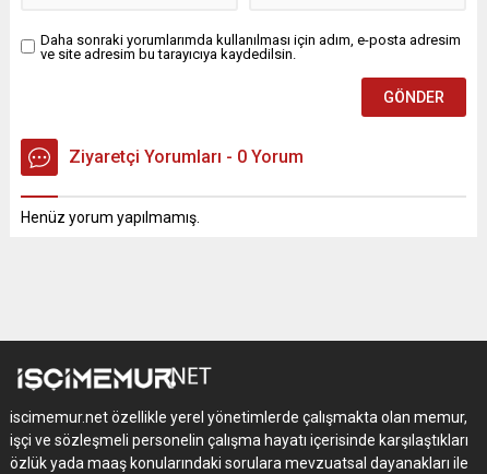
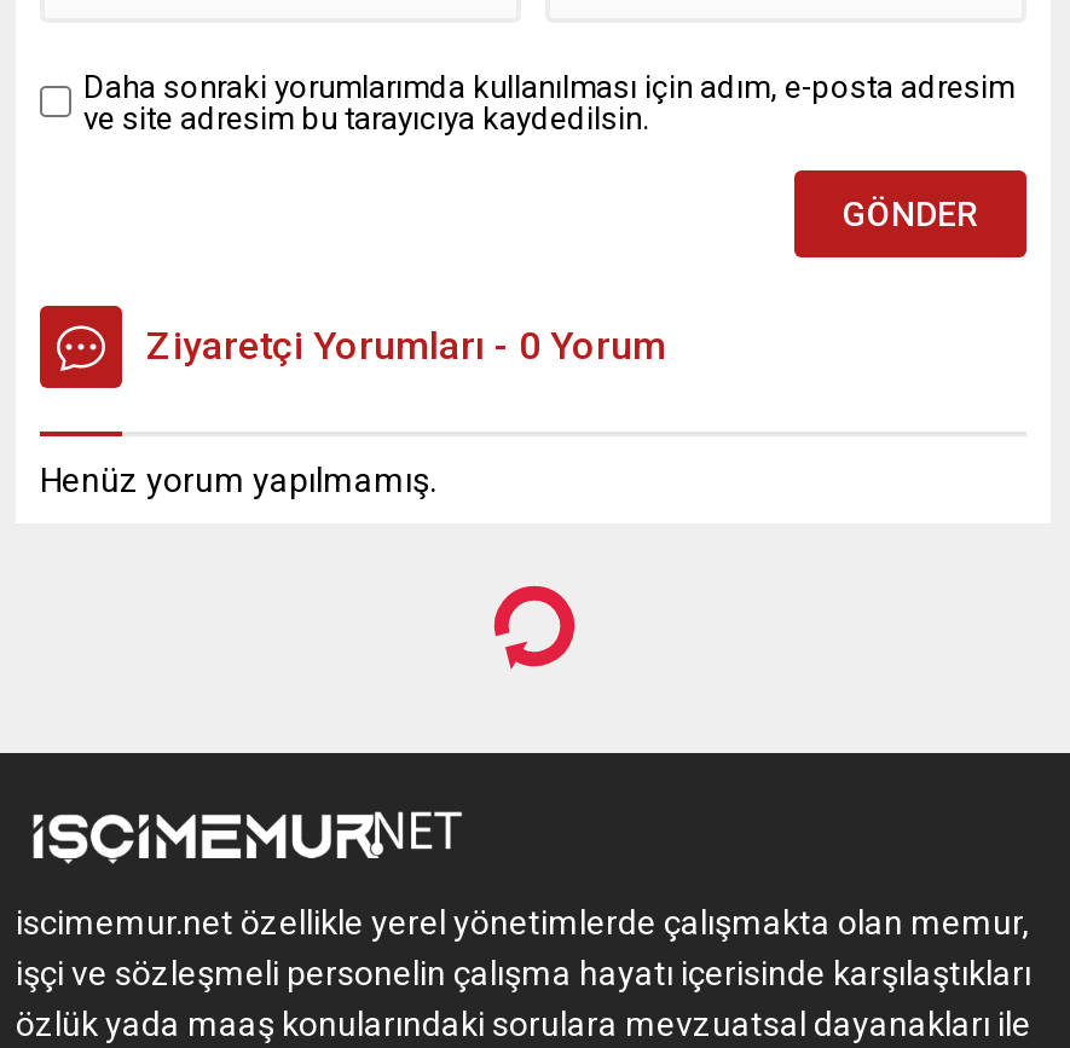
+ [image]
